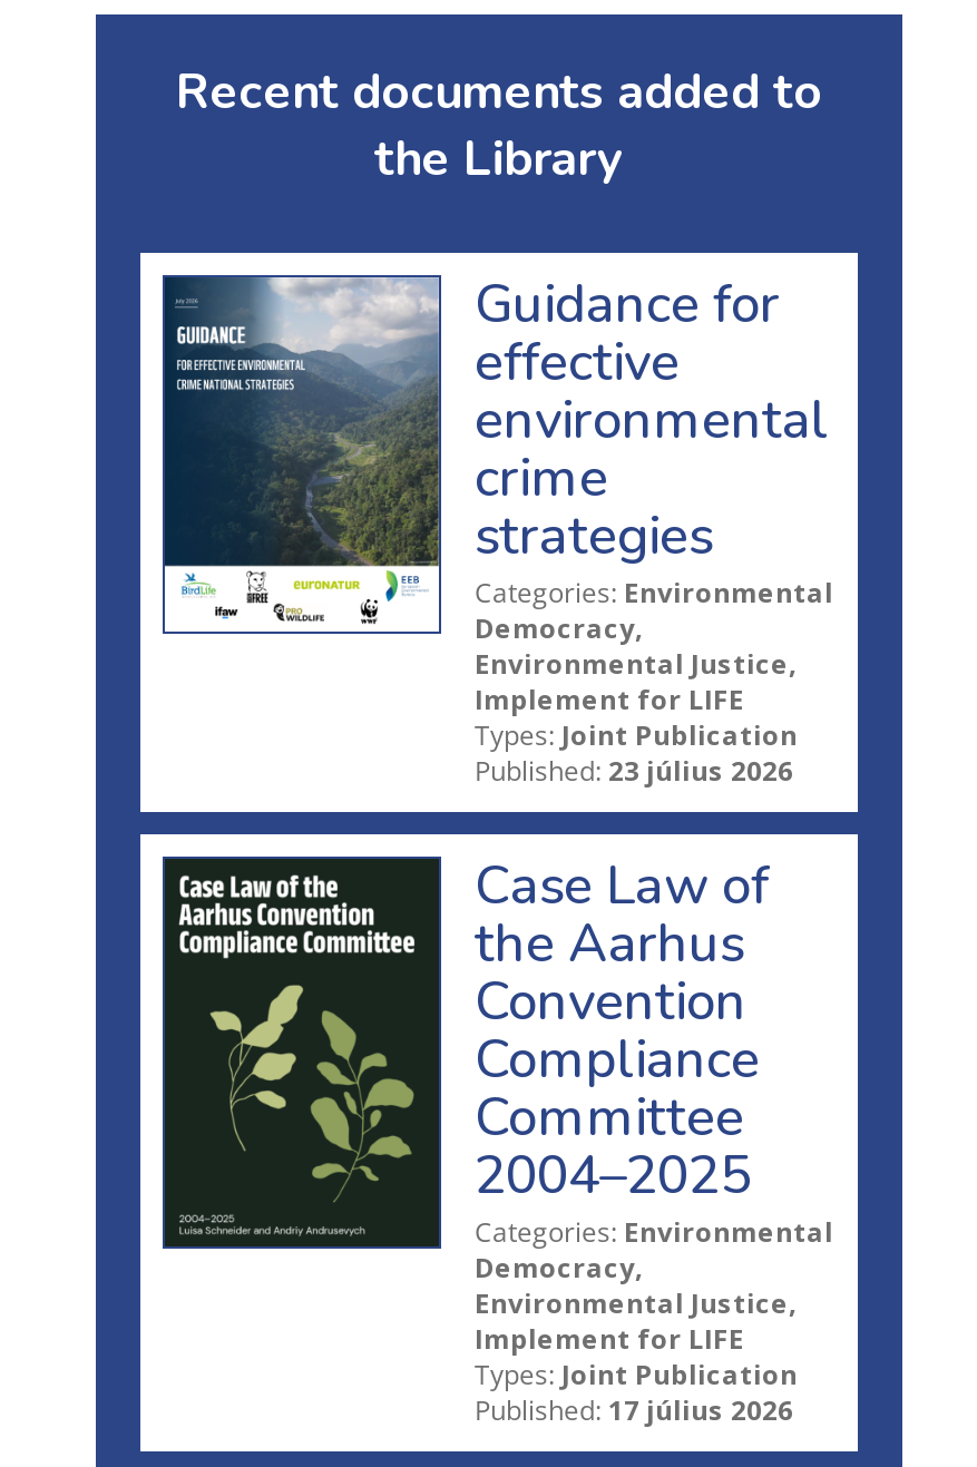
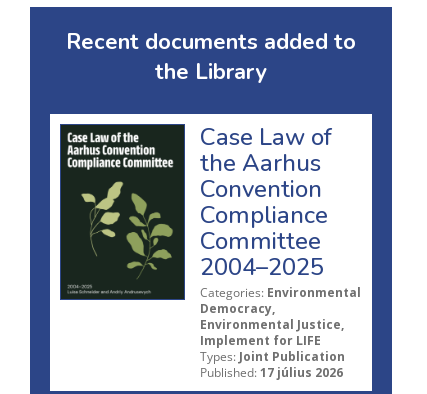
- [image]
- Guidance for
- effective
- environmental
- crime
- strategies
- Categories: Environmental
- Democracy,
- Environmental Justice,
- Implement for LIFE
- Types: Joint Publication
- Published: 23 július 2026
